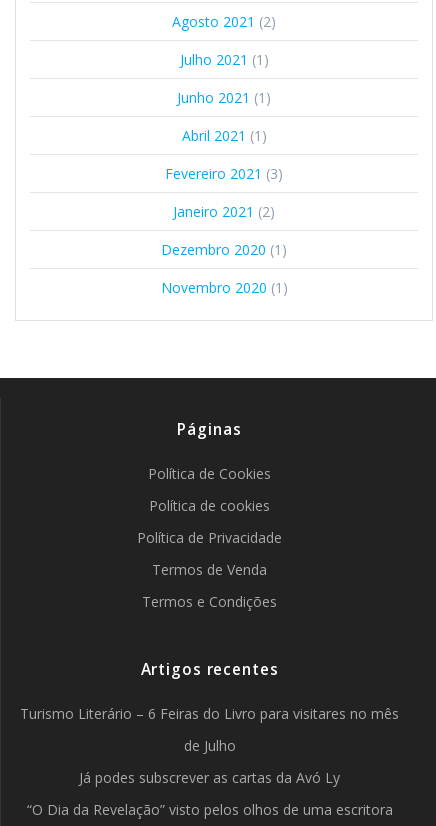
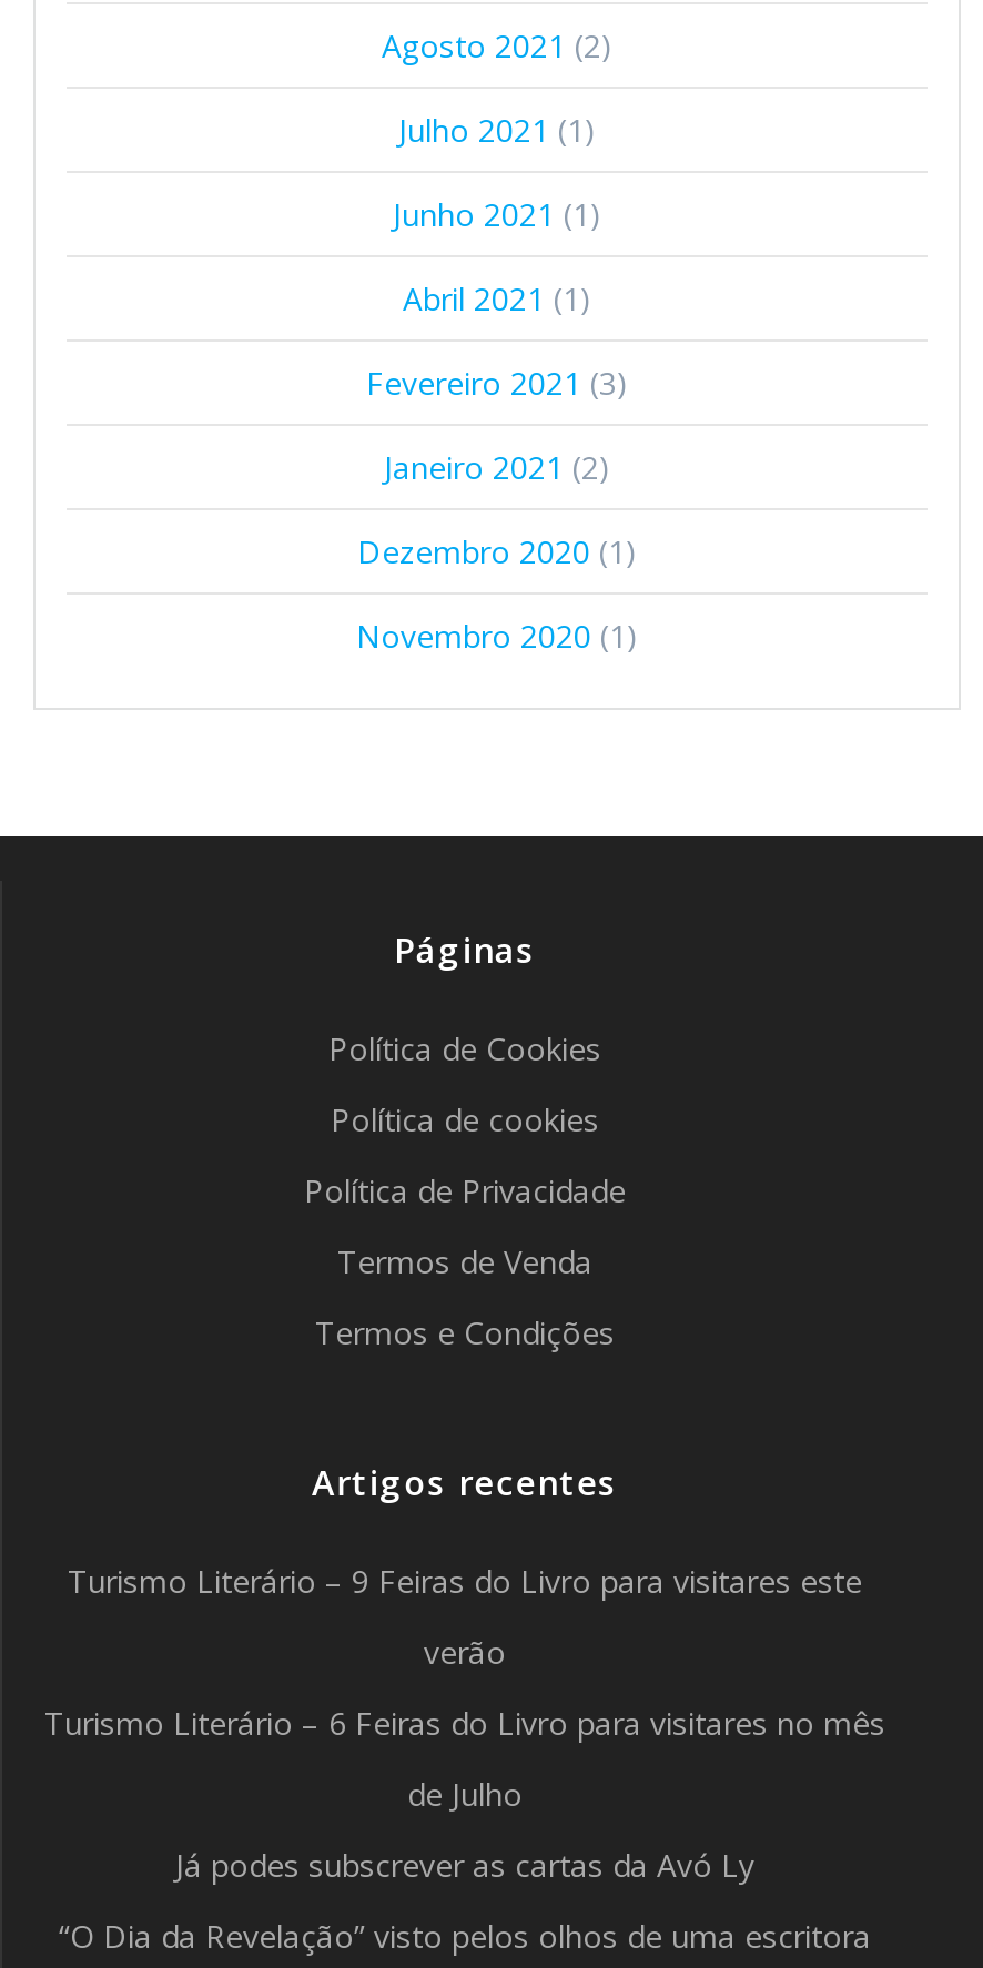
+ Turismo Literário – 9 Feiras do Livro para visitares este
+ verão
